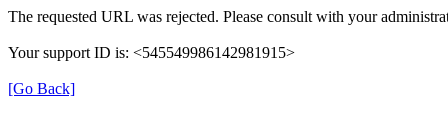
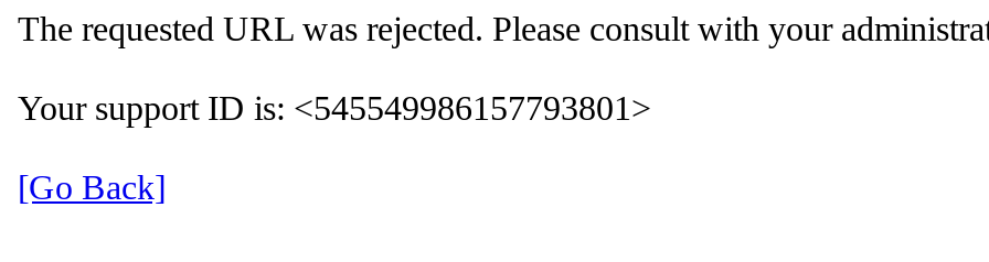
- Your support ID is: <545549986142981915>
+ Your support ID is: <545549986157793801>
